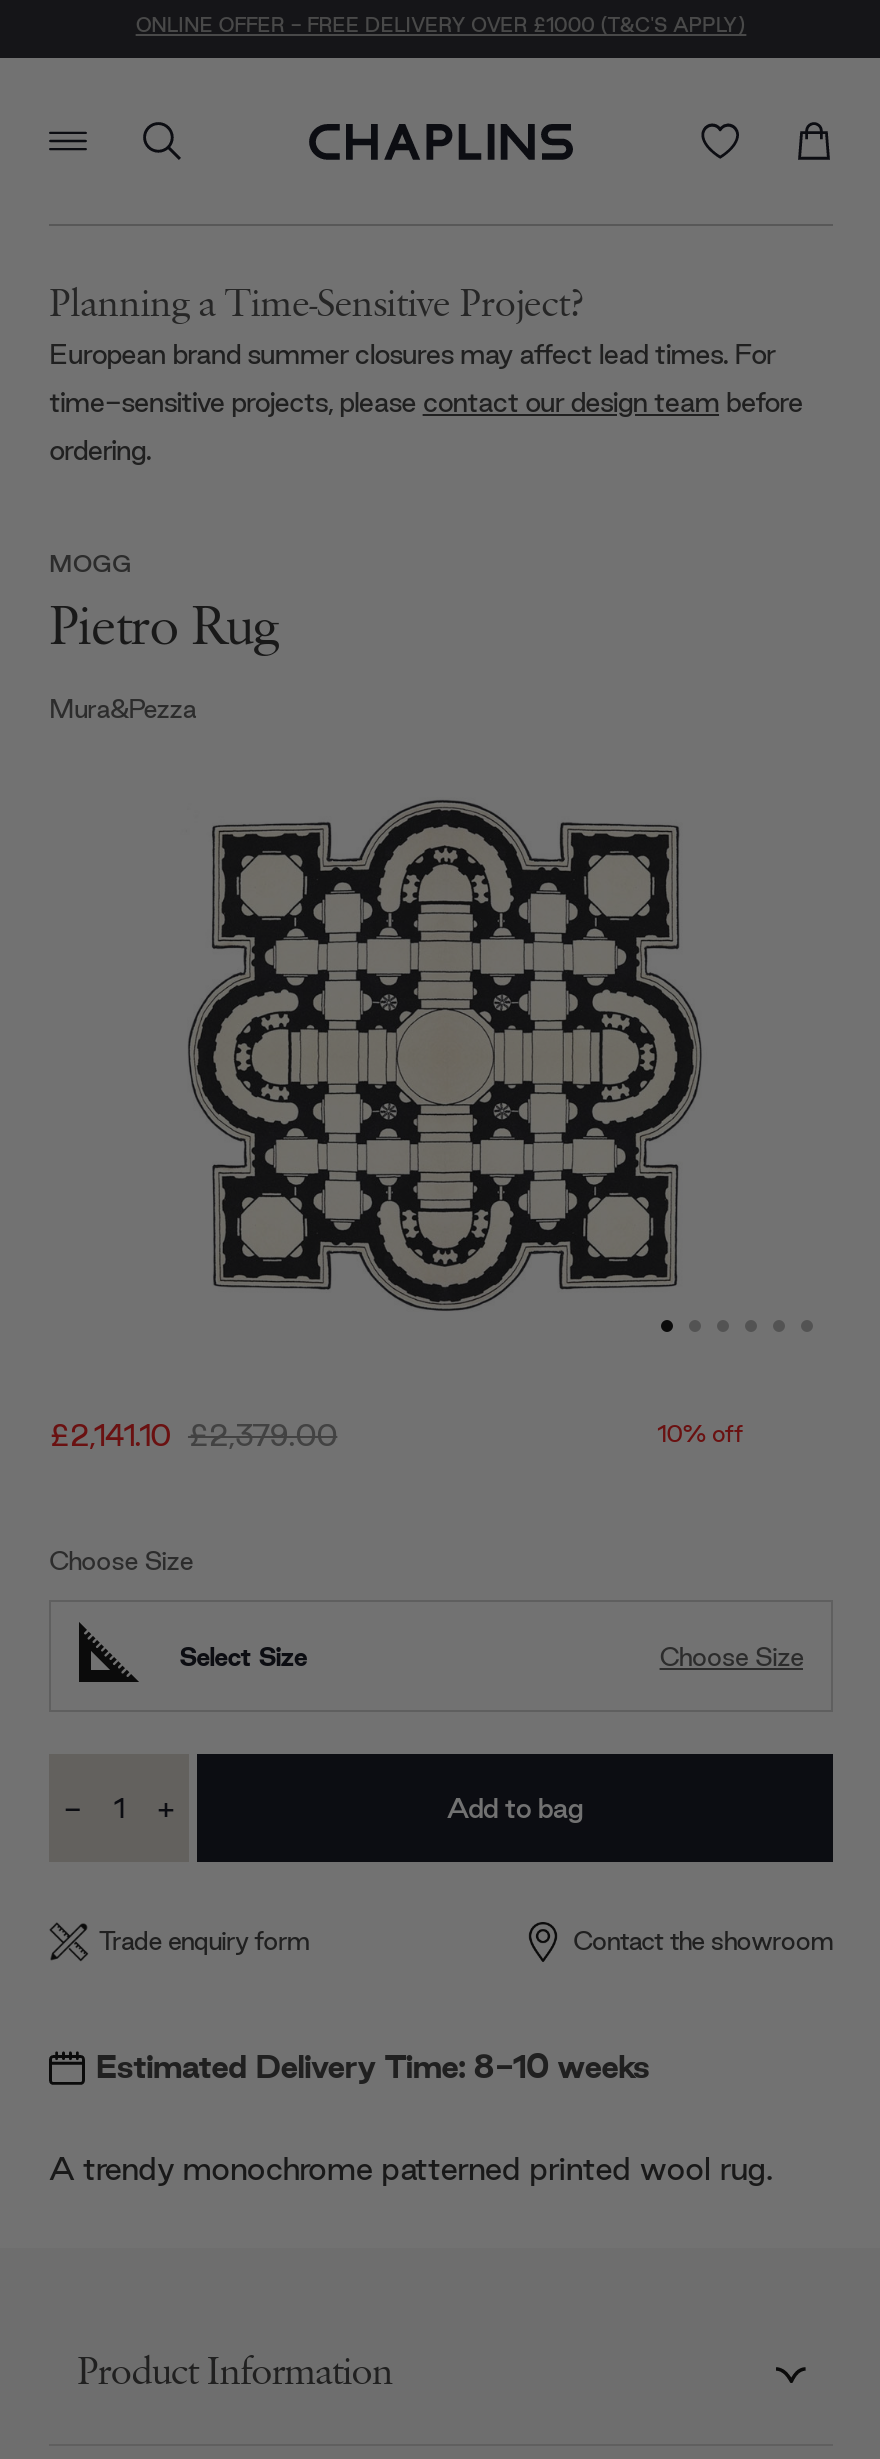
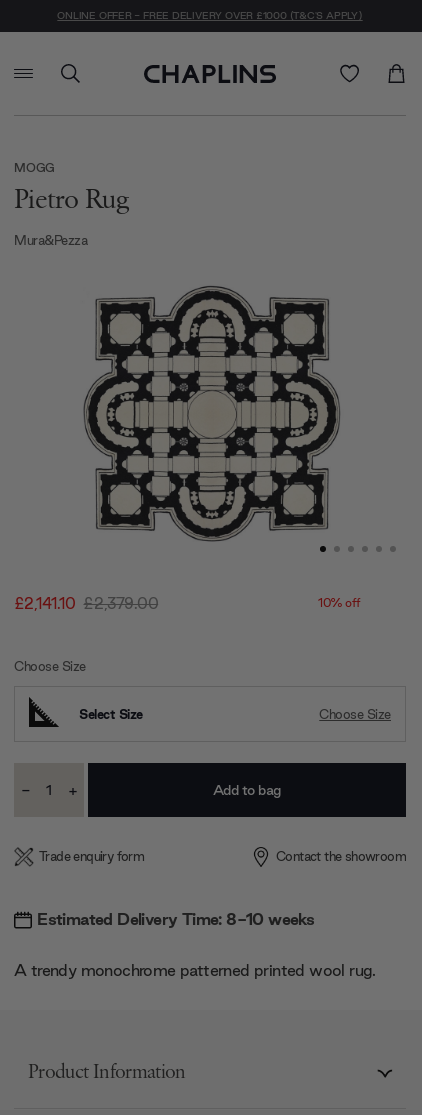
- Planning a Time-Sensitive Project?
- European brand summer closures may affect lead times. For
- time-sensitive projects, please contact our design team before
- ordering.
